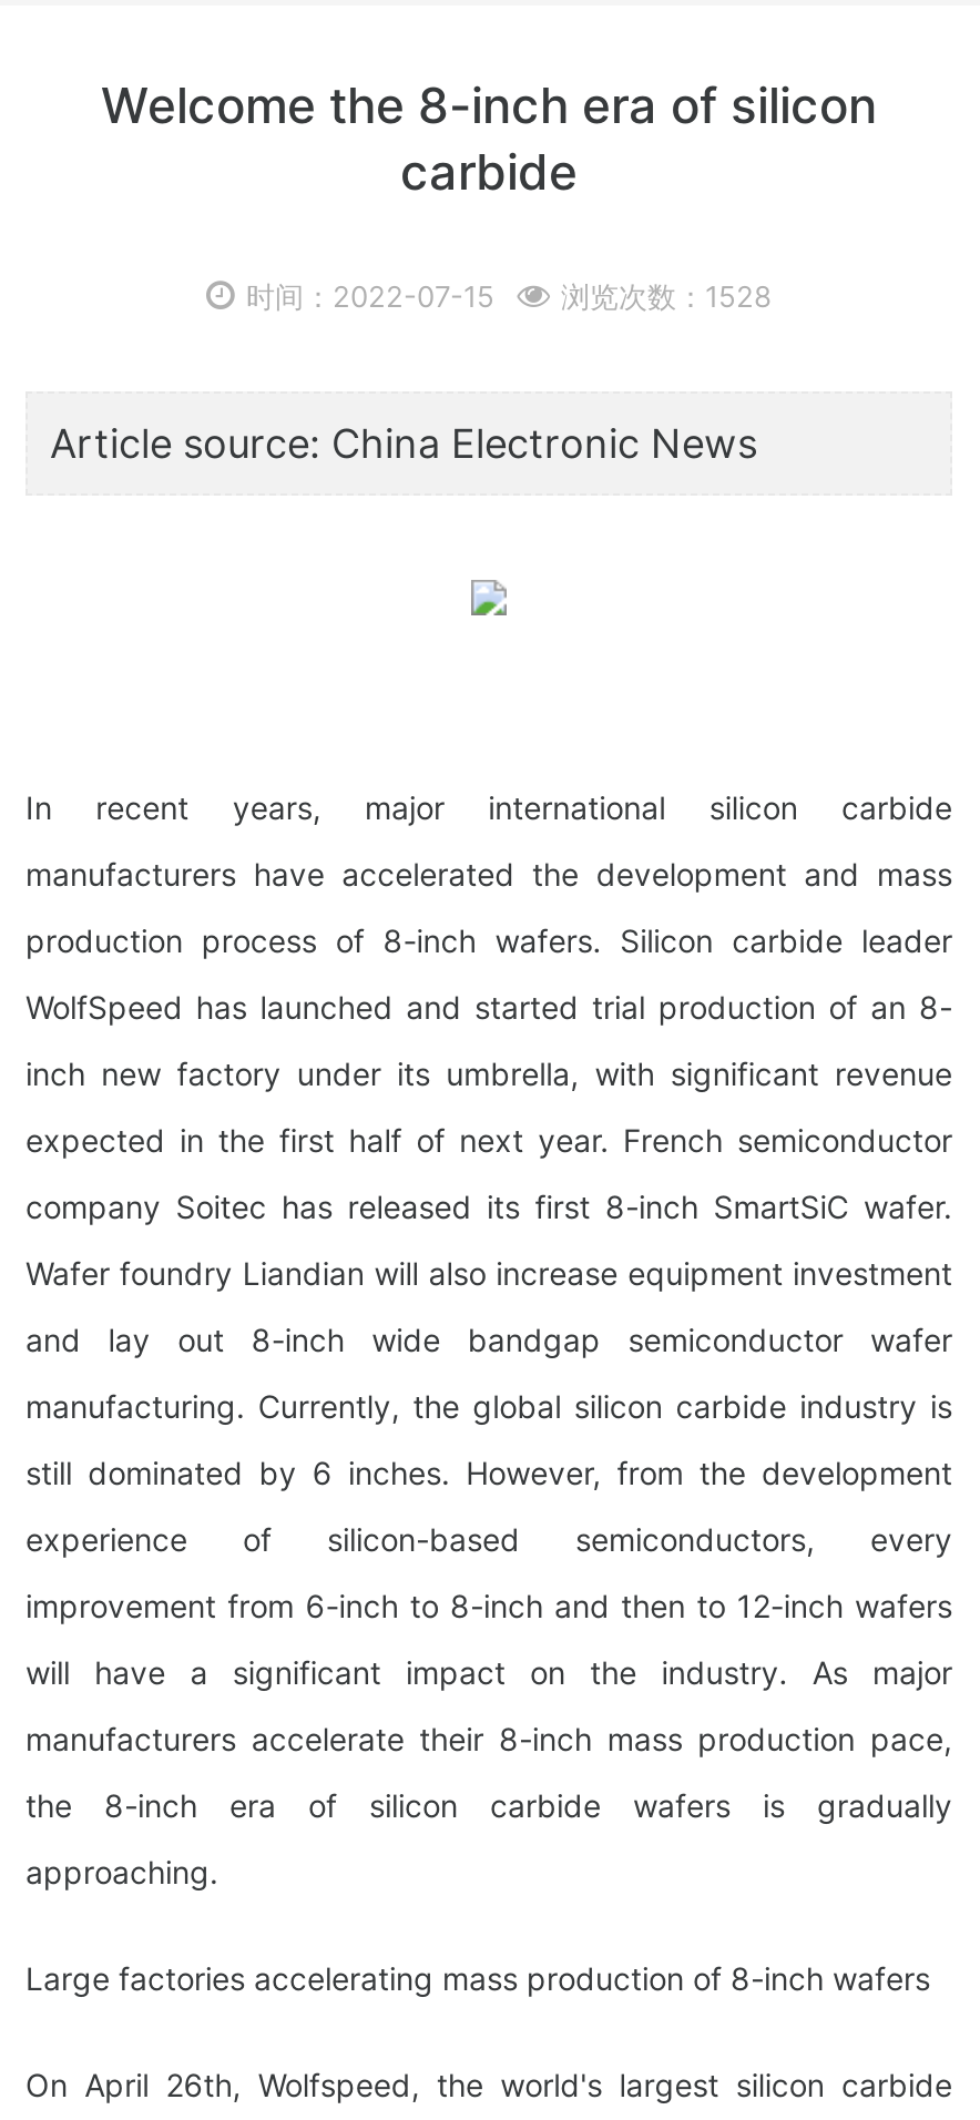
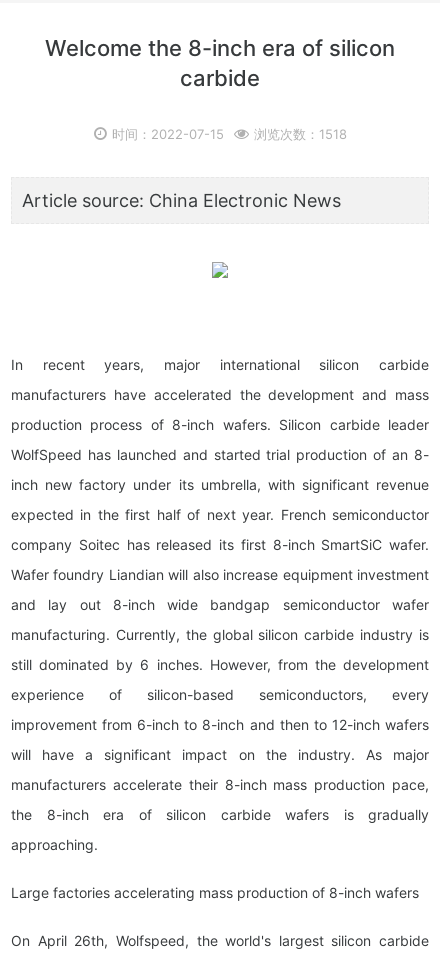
- 时间：2022-07-15 浏览次数：1528
+ 时间：2022-07-15 浏览次数：1518
